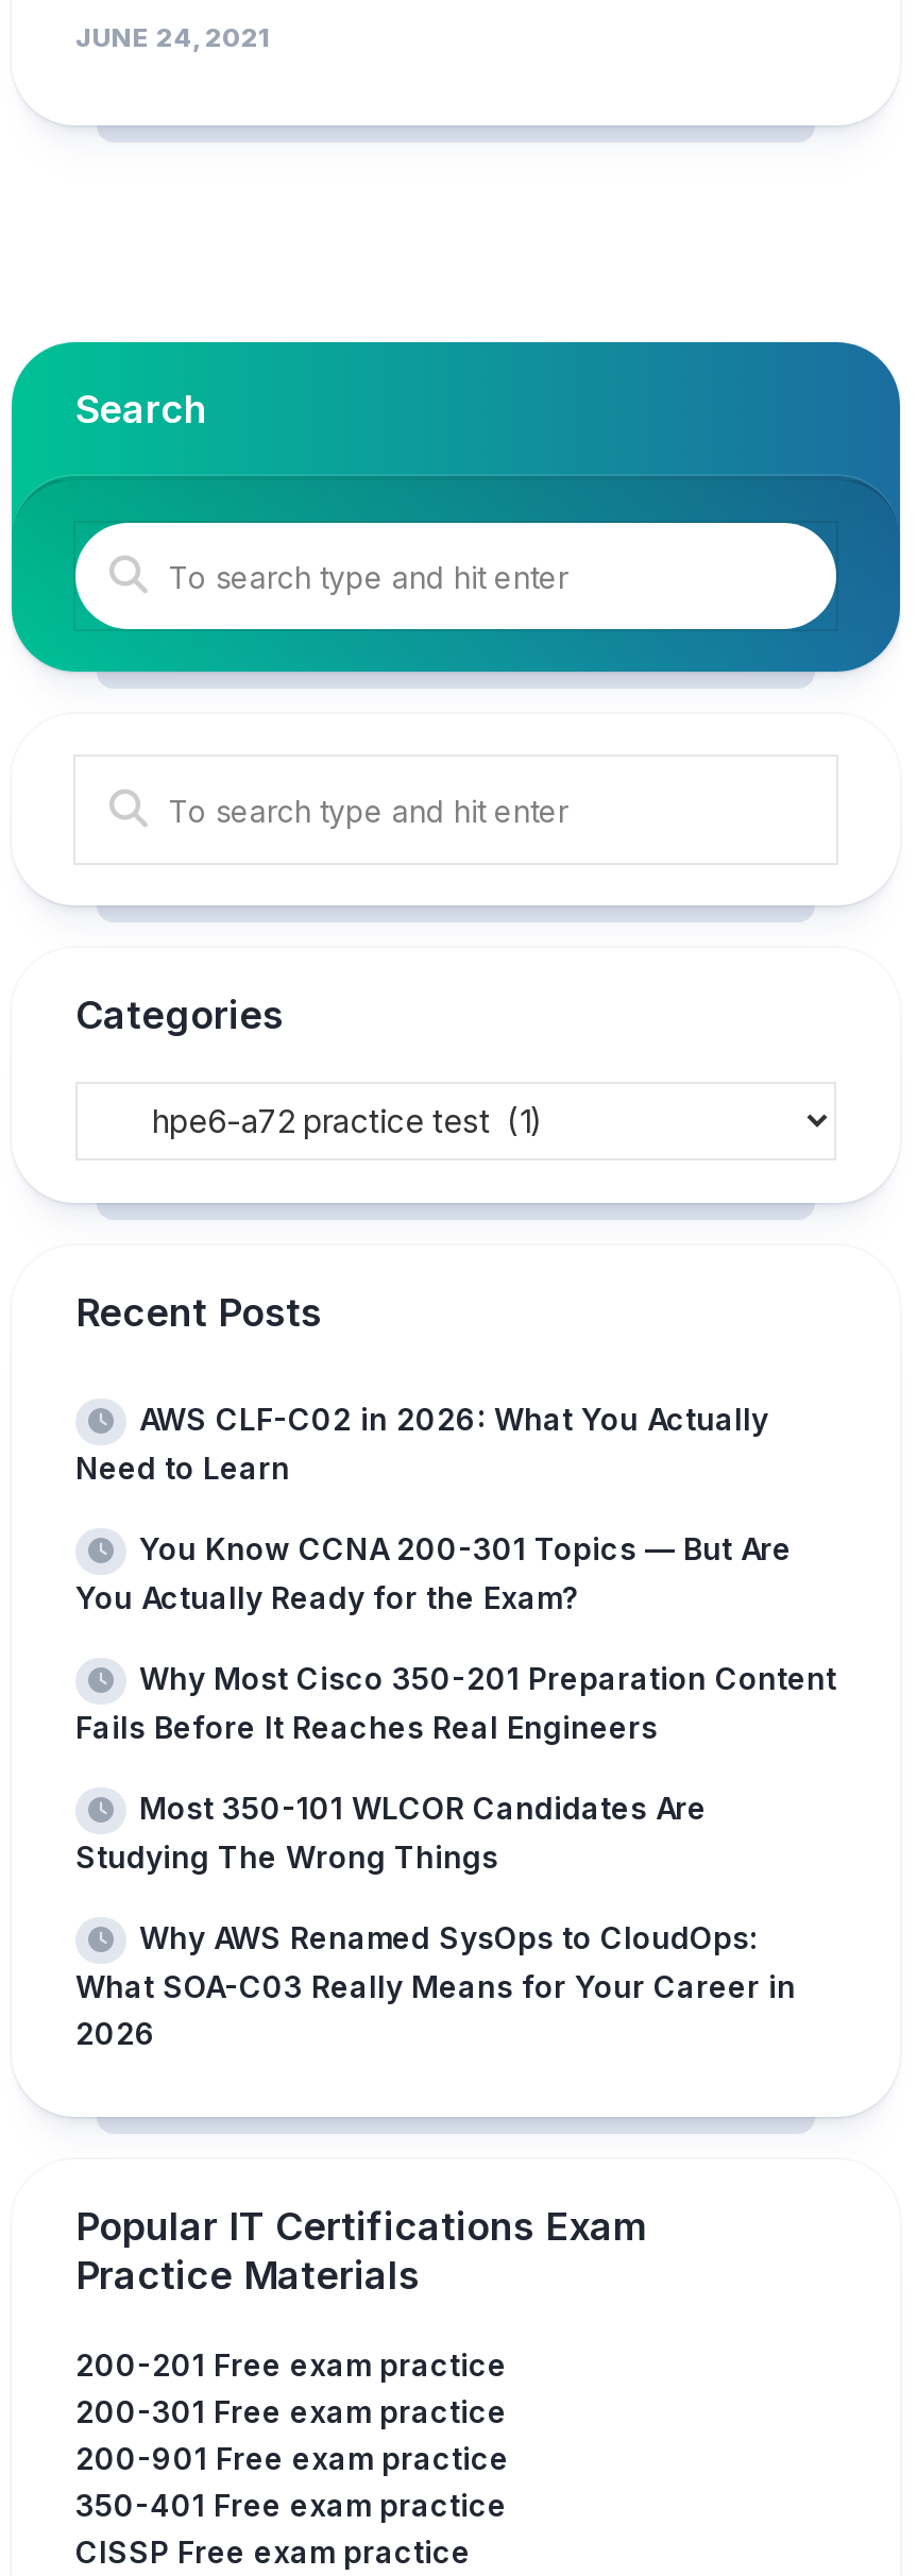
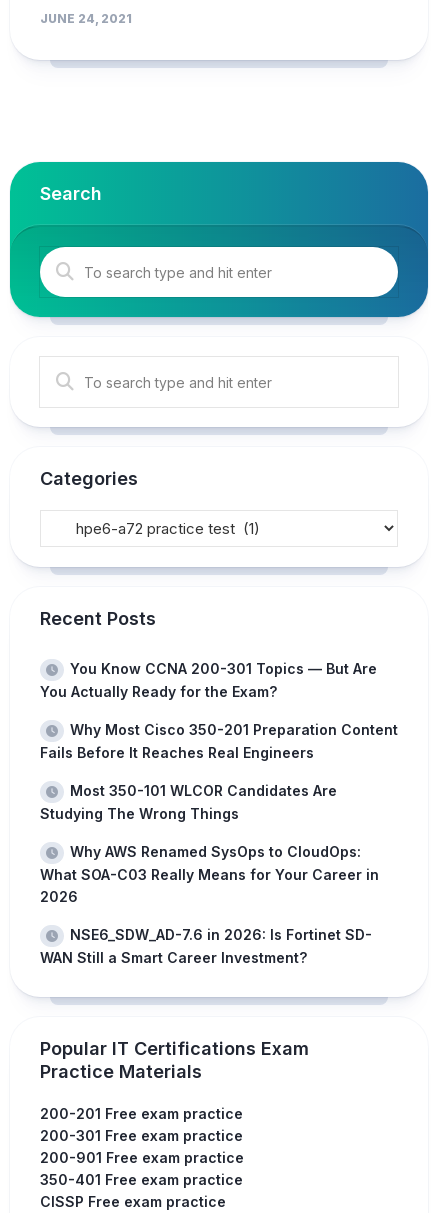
- AWS CLF-C02 in 2026: What You Actually
- Need to Learn

moved up: You Know CCNA 200-301 Topics — But Are | You Actually Ready for the Exam? | Why Most Cisco 350-201 Preparation Content | ... | What SOA-C03 Really Means for Your Career in | 2026

+ NSE6_SDW_AD-7.6 in 2026: Is Fortinet SD-
+ WAN Still a Smart Career Investment?
